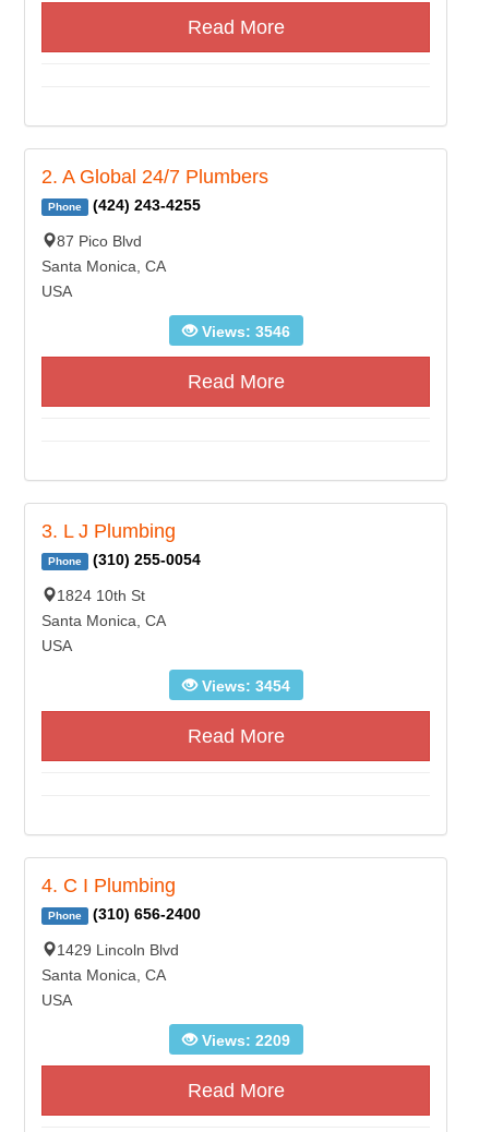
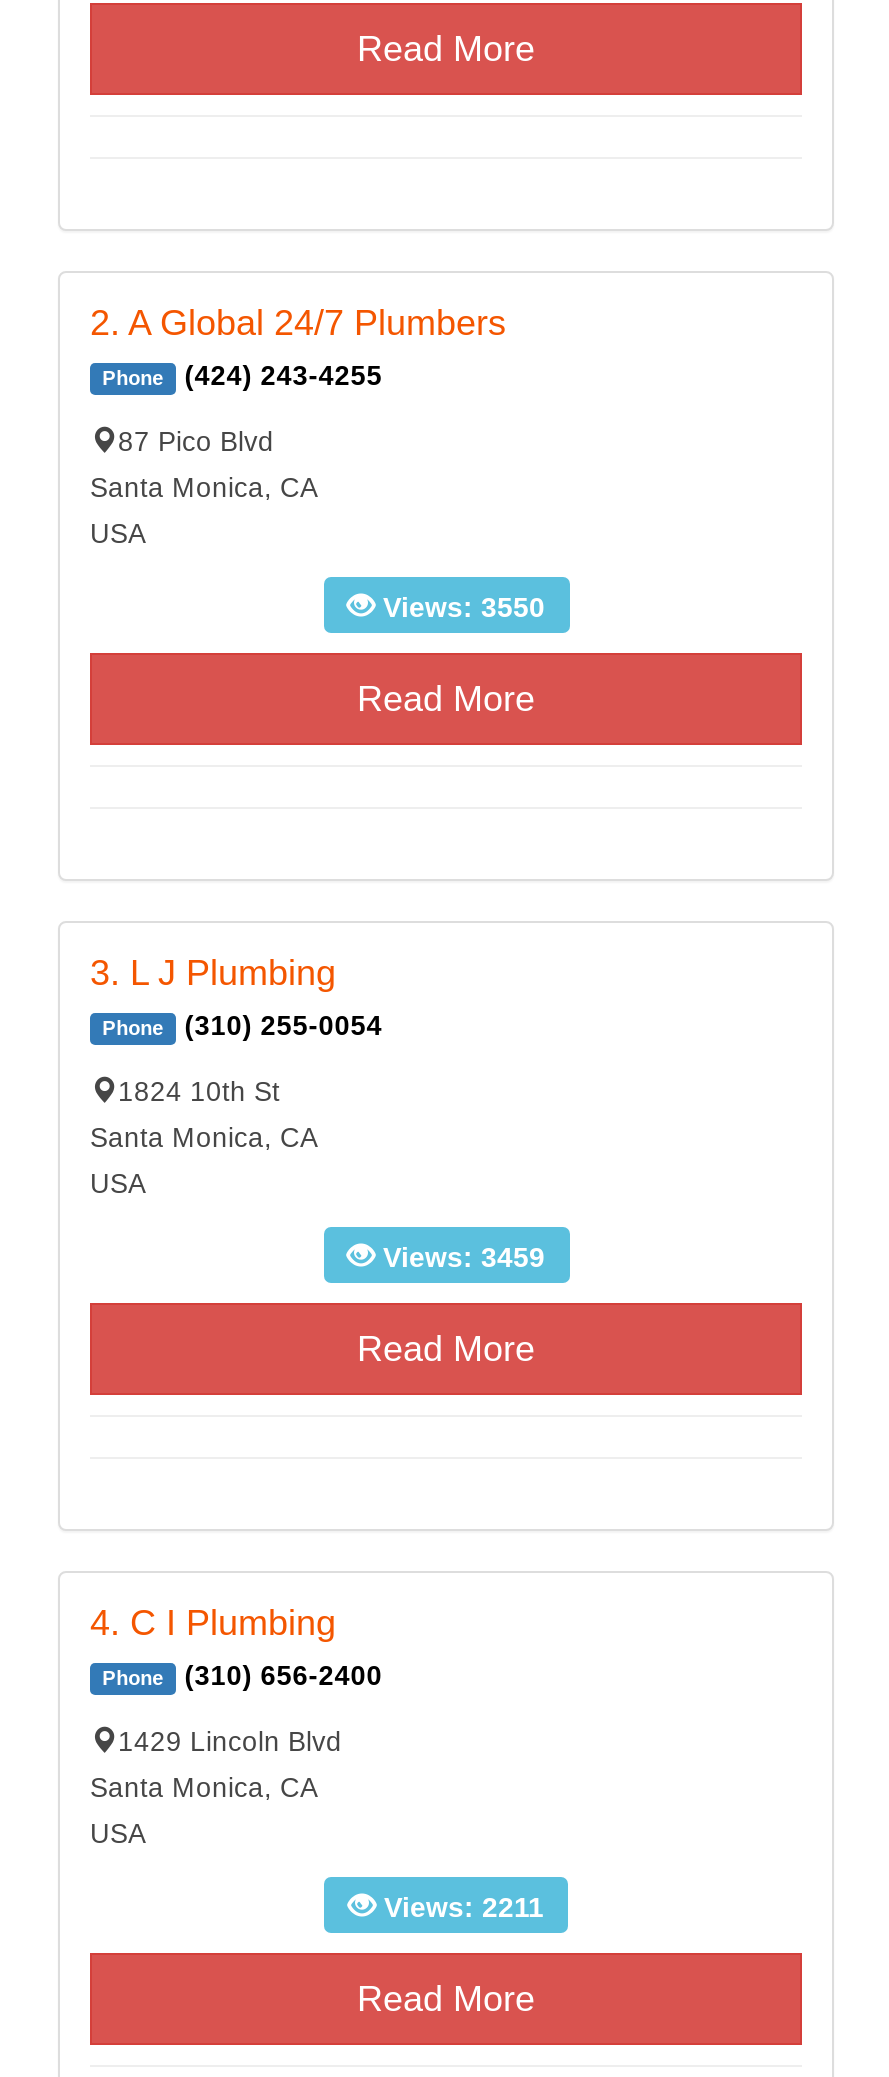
- Views: 3546
+ Views: 3550

- Views: 3454
+ Views: 3459

- Views: 2209
+ Views: 2211
